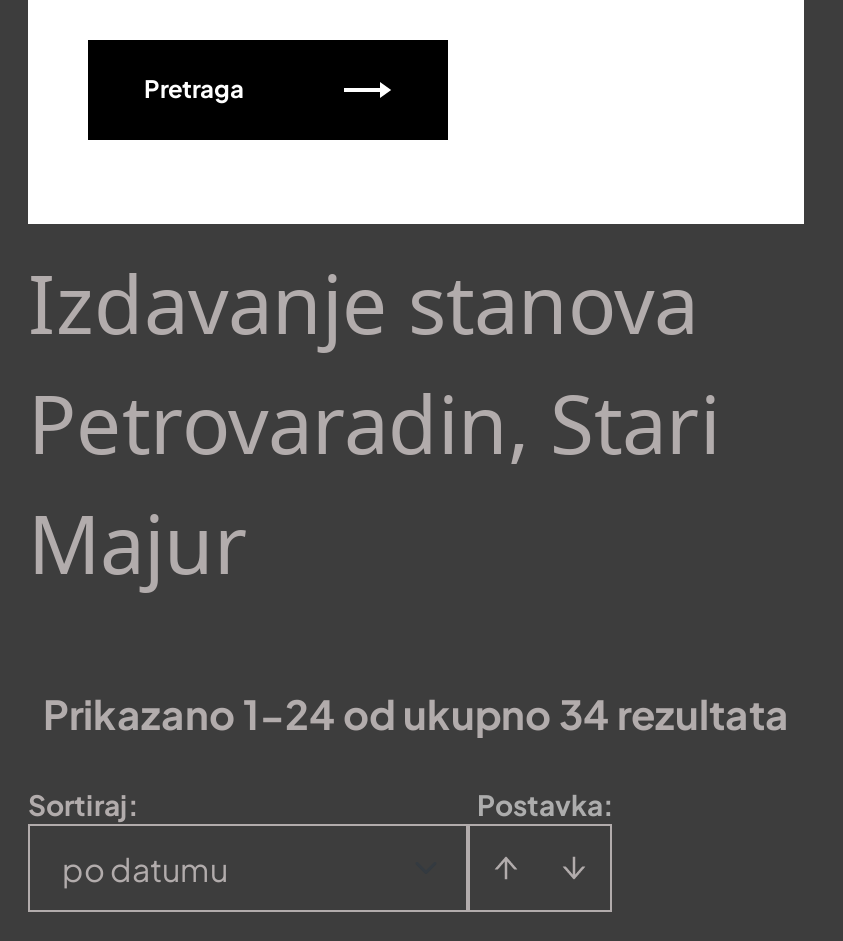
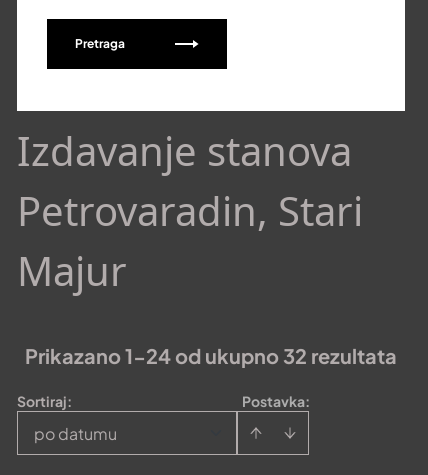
- Prikazano 1-24 od ukupno 34 rezultata
+ Prikazano 1-24 od ukupno 32 rezultata
